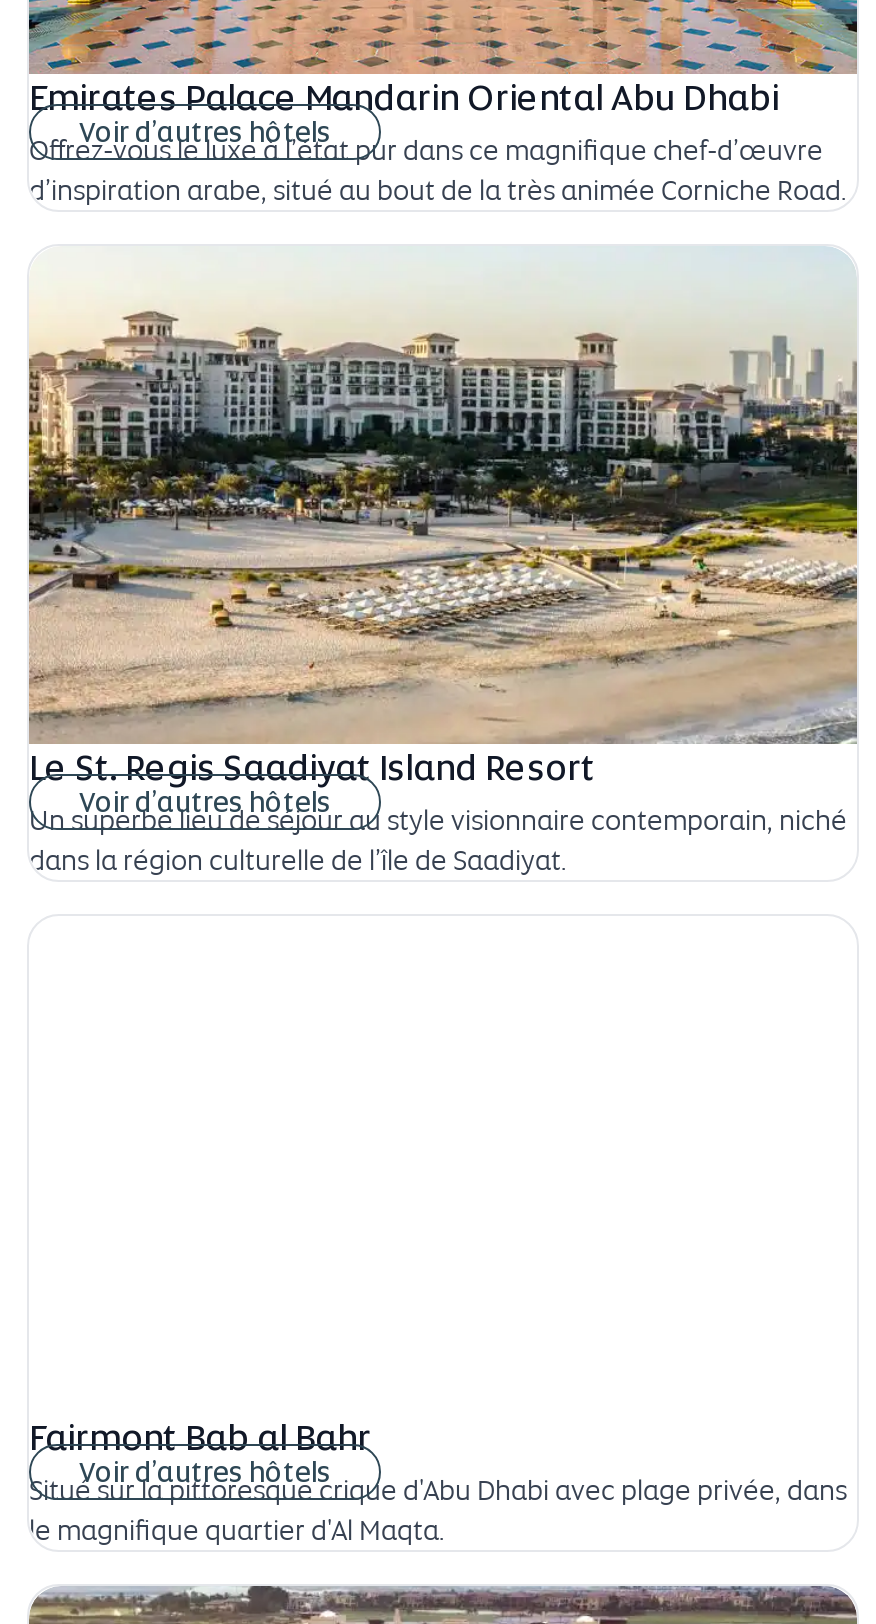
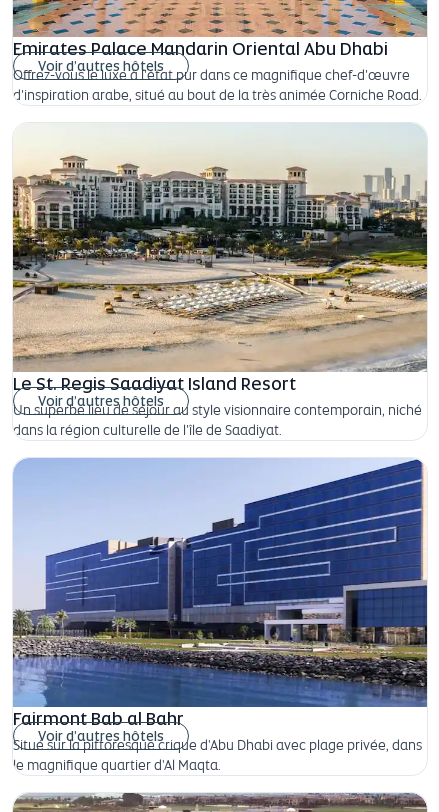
+ [image]
